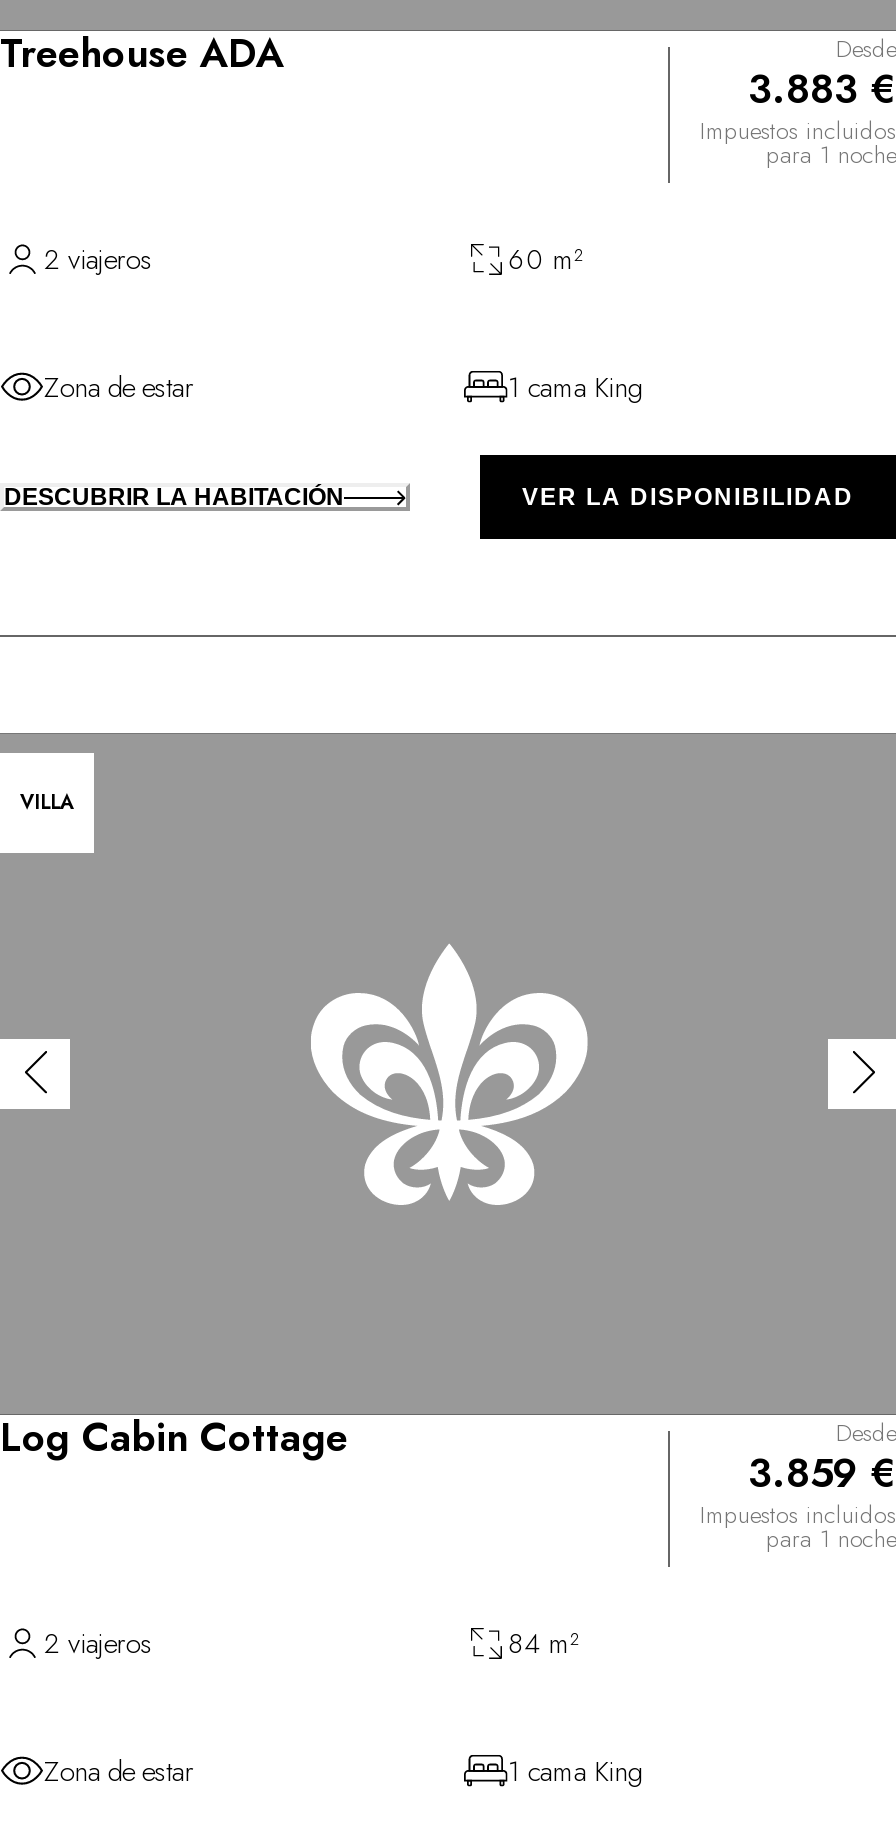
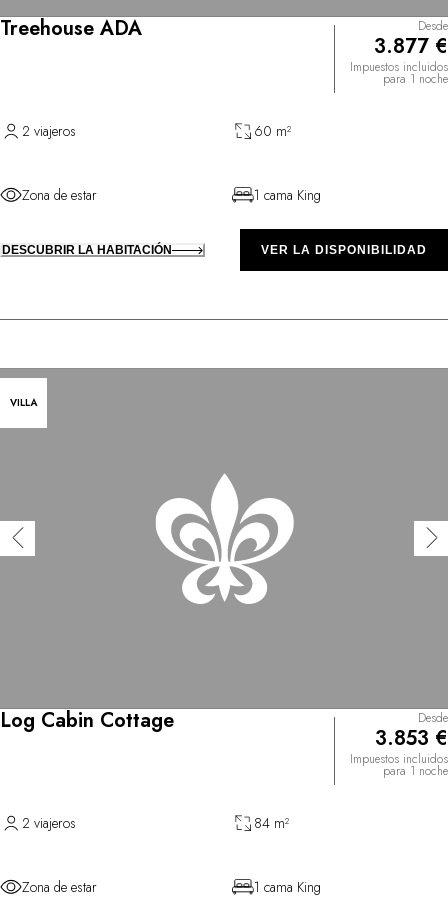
- 3.883 €
+ 3.877 €

- 3.859 €
+ 3.853 €
